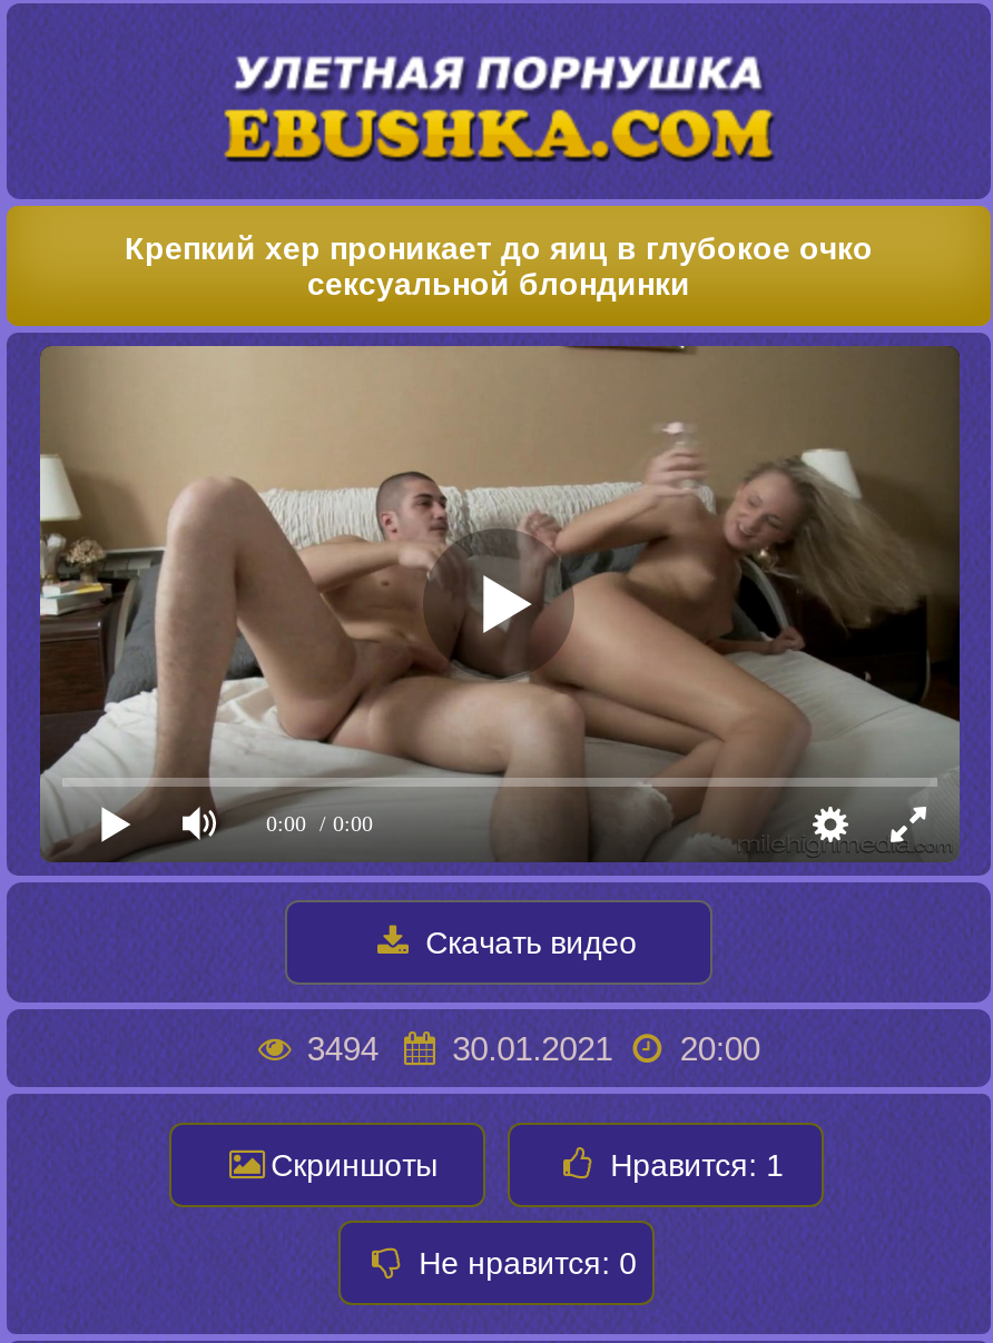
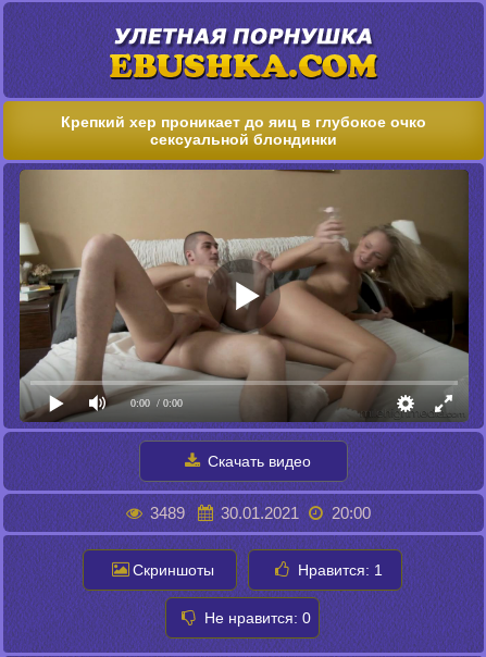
- 3494 30.01.2021 20:00
+ 3489 30.01.2021 20:00
